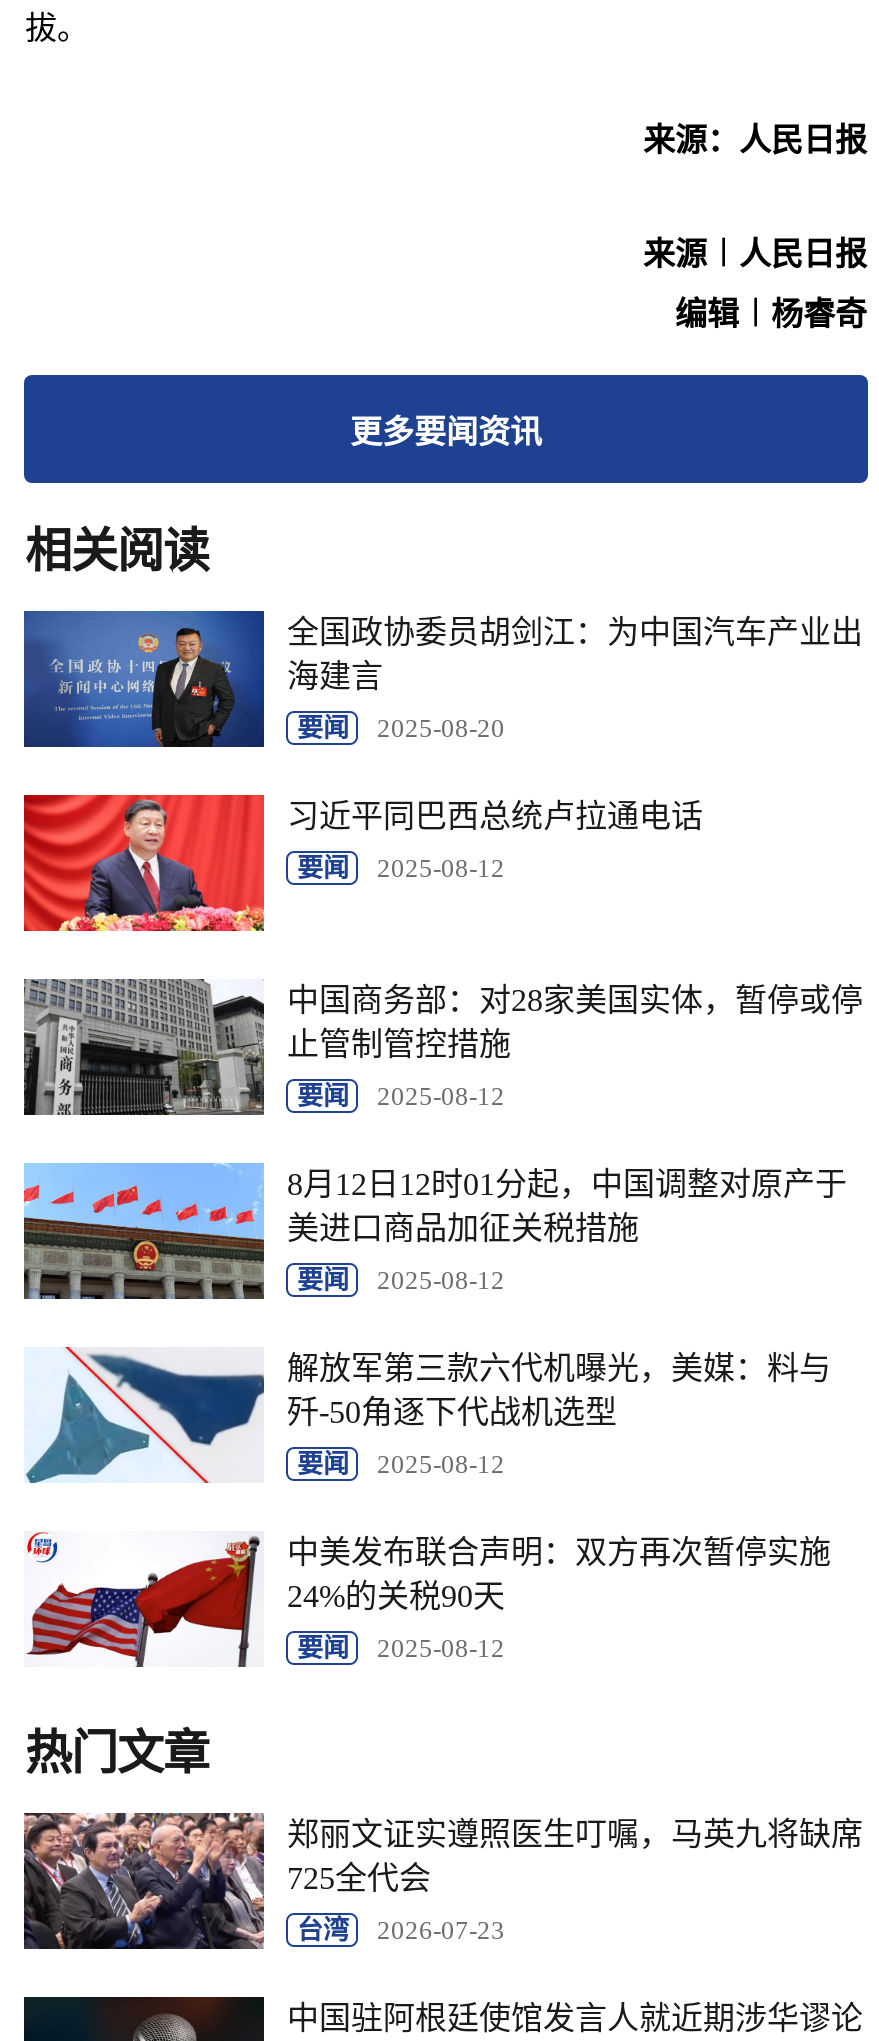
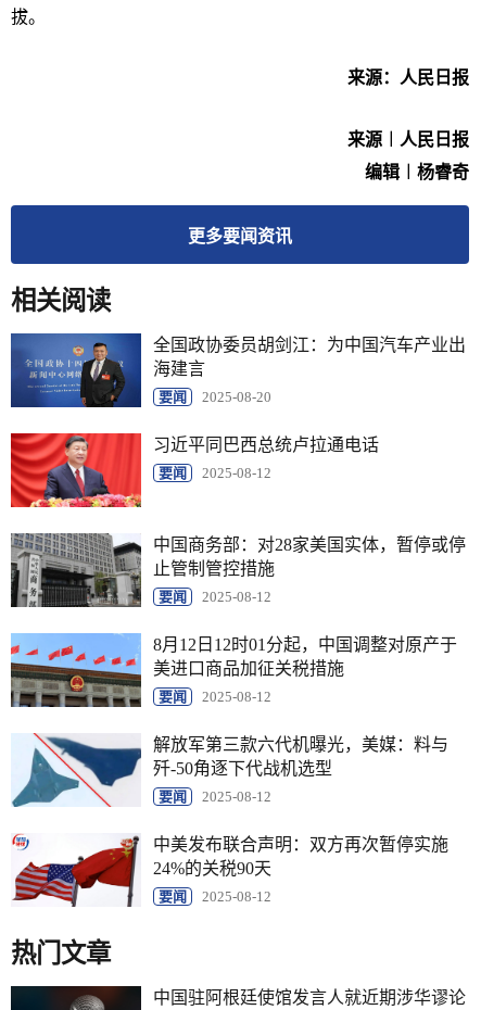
- [image]
- 郑丽文证实遵照医生叮嘱，马英九将缺席
- 725全代会
- 台湾
- 2026-07-23
